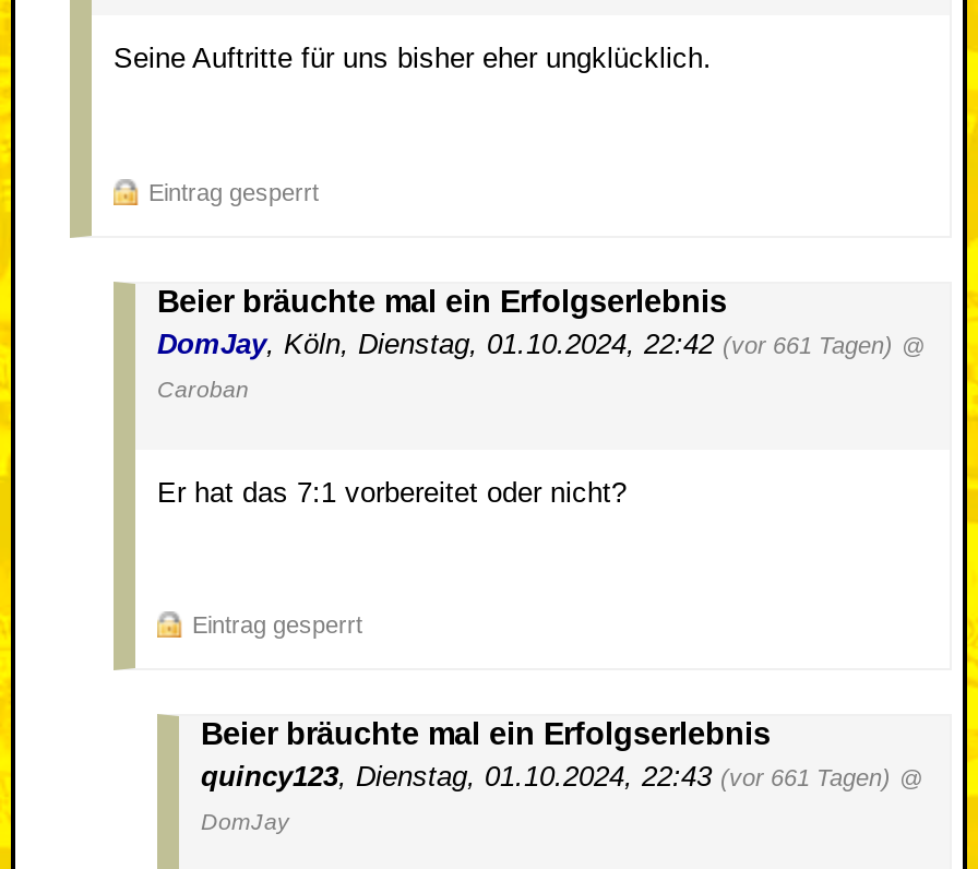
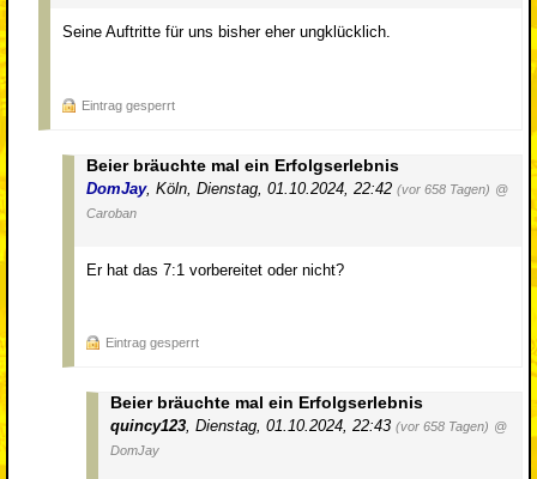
- DomJay, Köln, Dienstag, 01.10.2024, 22:42 (vor 661 Tagen) @
+ DomJay, Köln, Dienstag, 01.10.2024, 22:42 (vor 658 Tagen) @

- quincy123, Dienstag, 01.10.2024, 22:43 (vor 661 Tagen) @
+ quincy123, Dienstag, 01.10.2024, 22:43 (vor 658 Tagen) @
